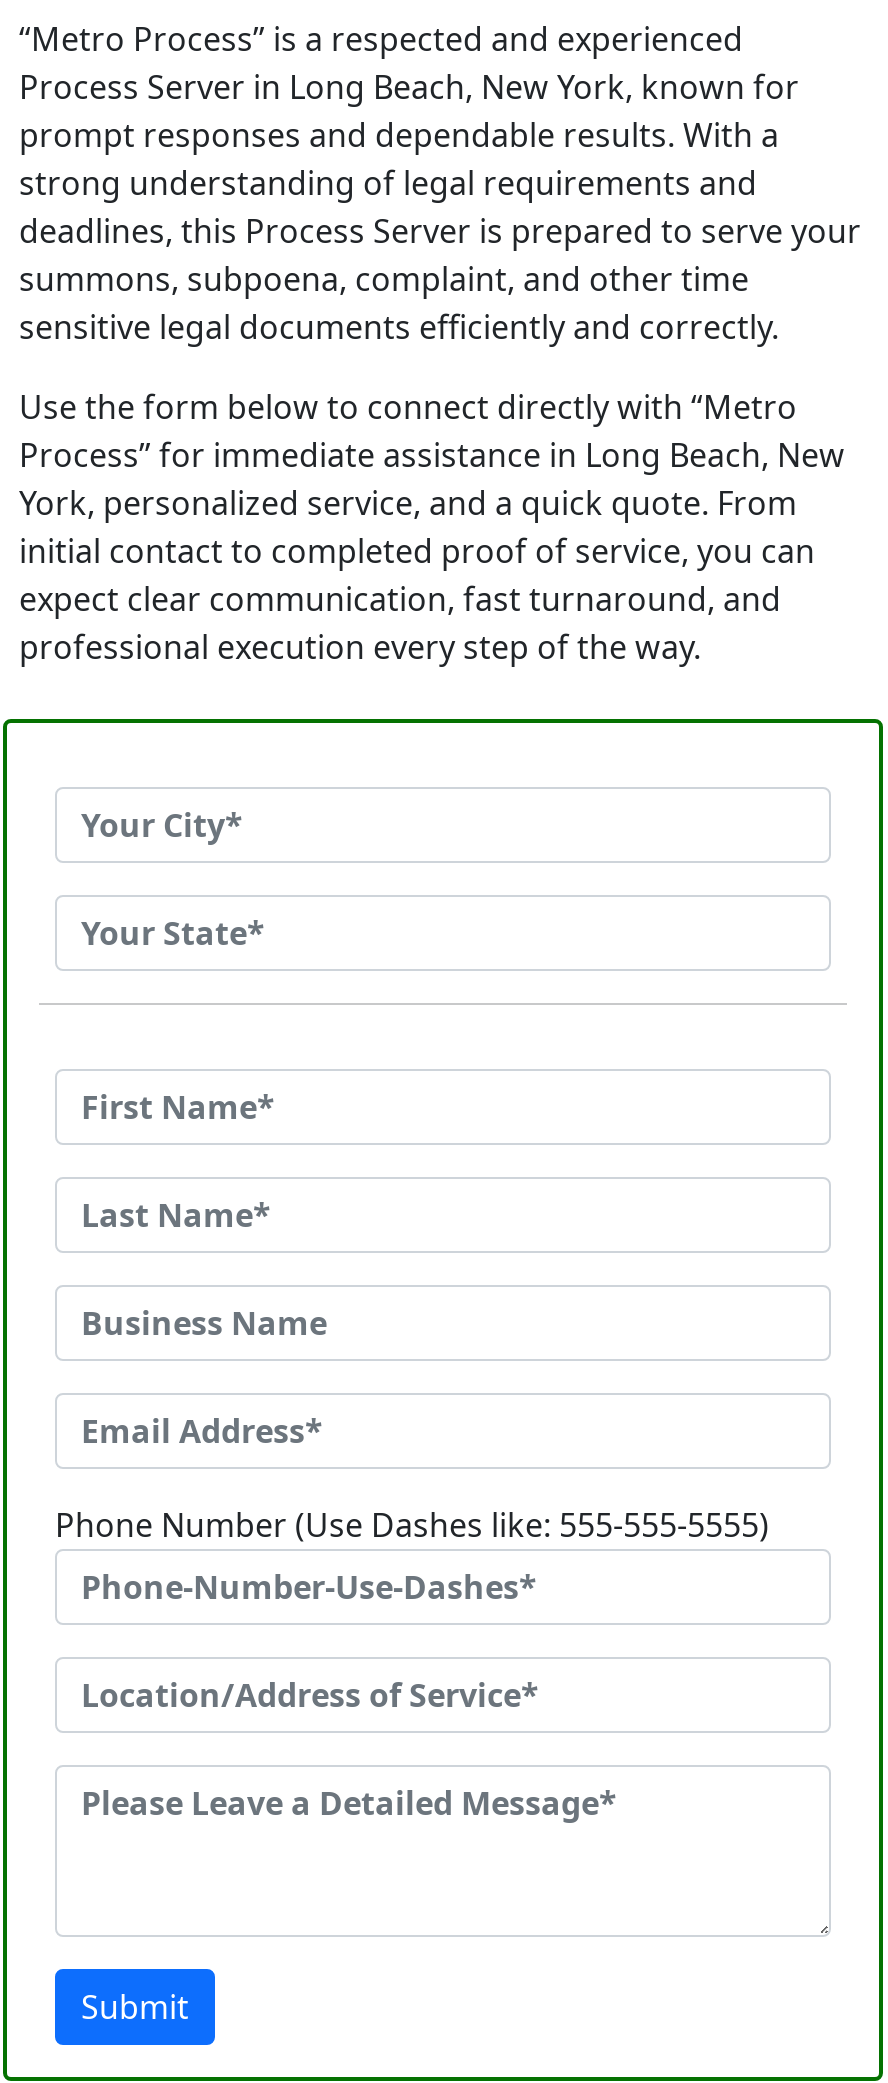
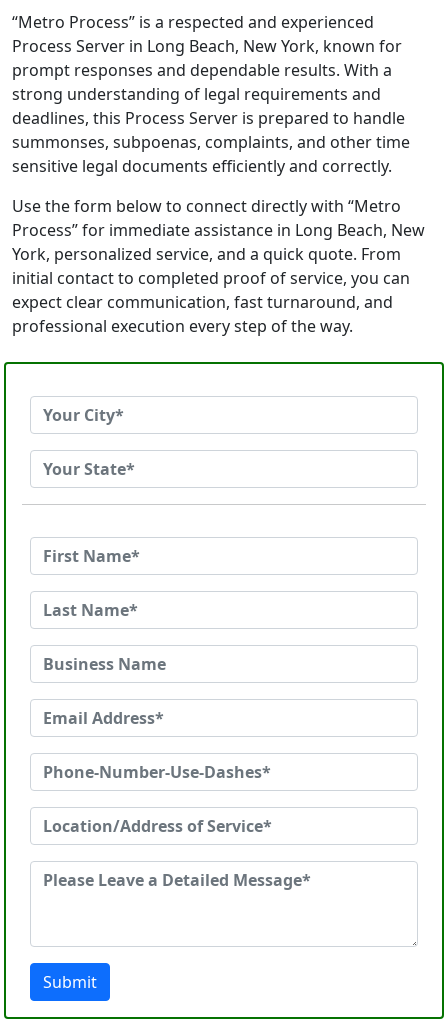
- deadlines, this Process Server is prepared to serve your
- summons, subpoena, complaint, and other time
+ deadlines, this Process Server is prepared to handle
+ summonses, subpoenas, complaints, and other time

- Phone Number (Use Dashes like: 555-555-5555)
